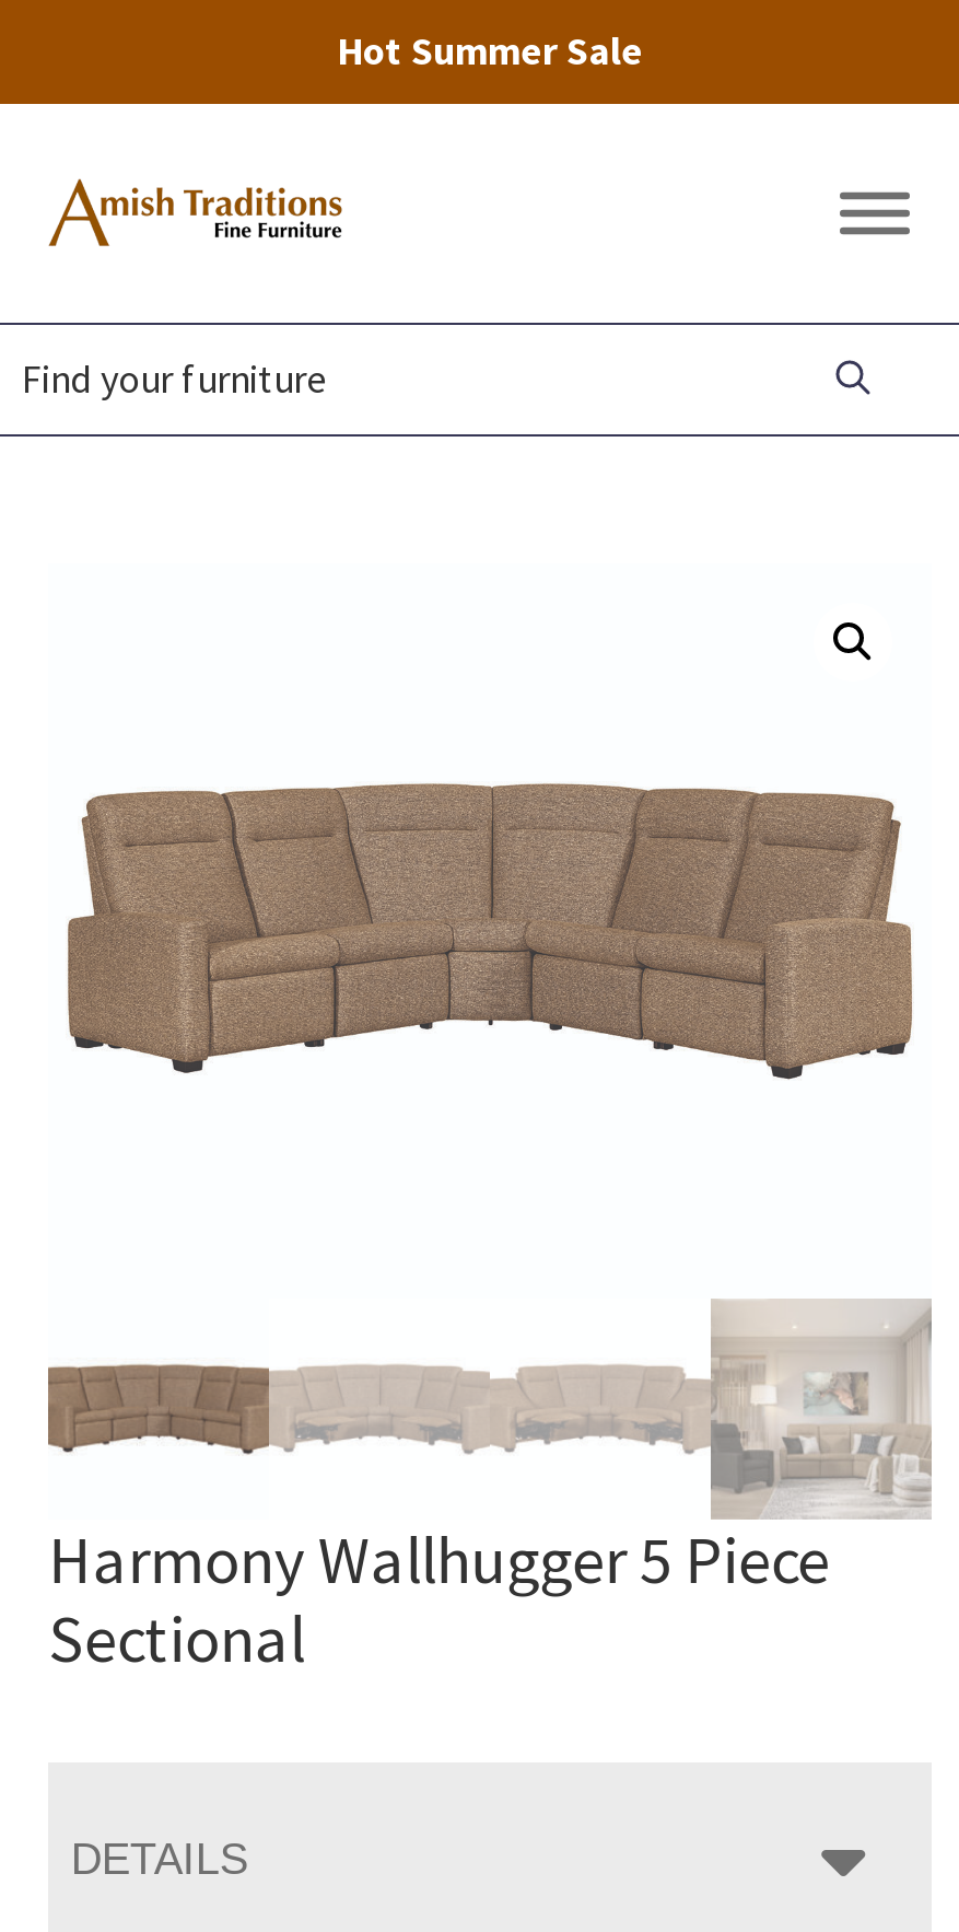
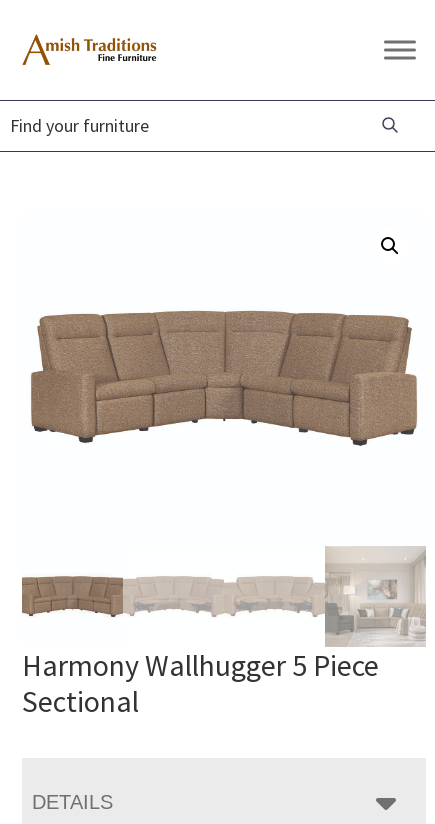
- Hot Summer Sale
